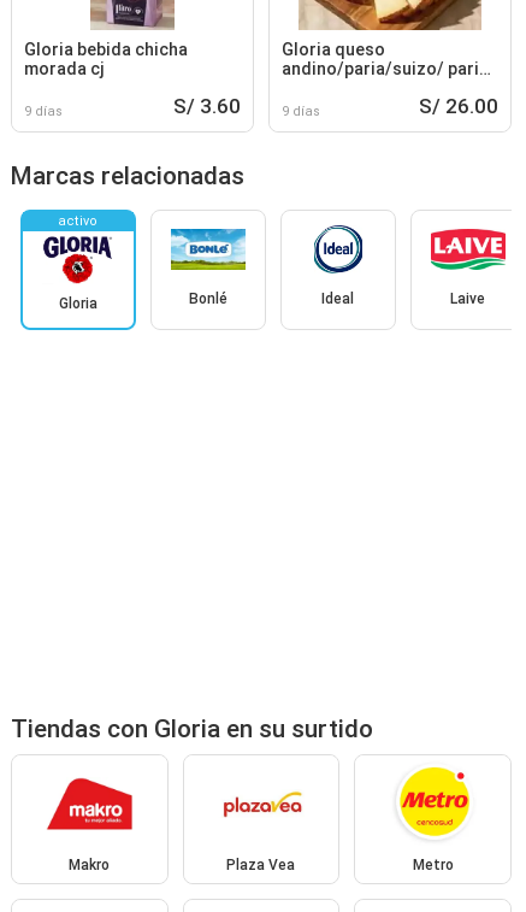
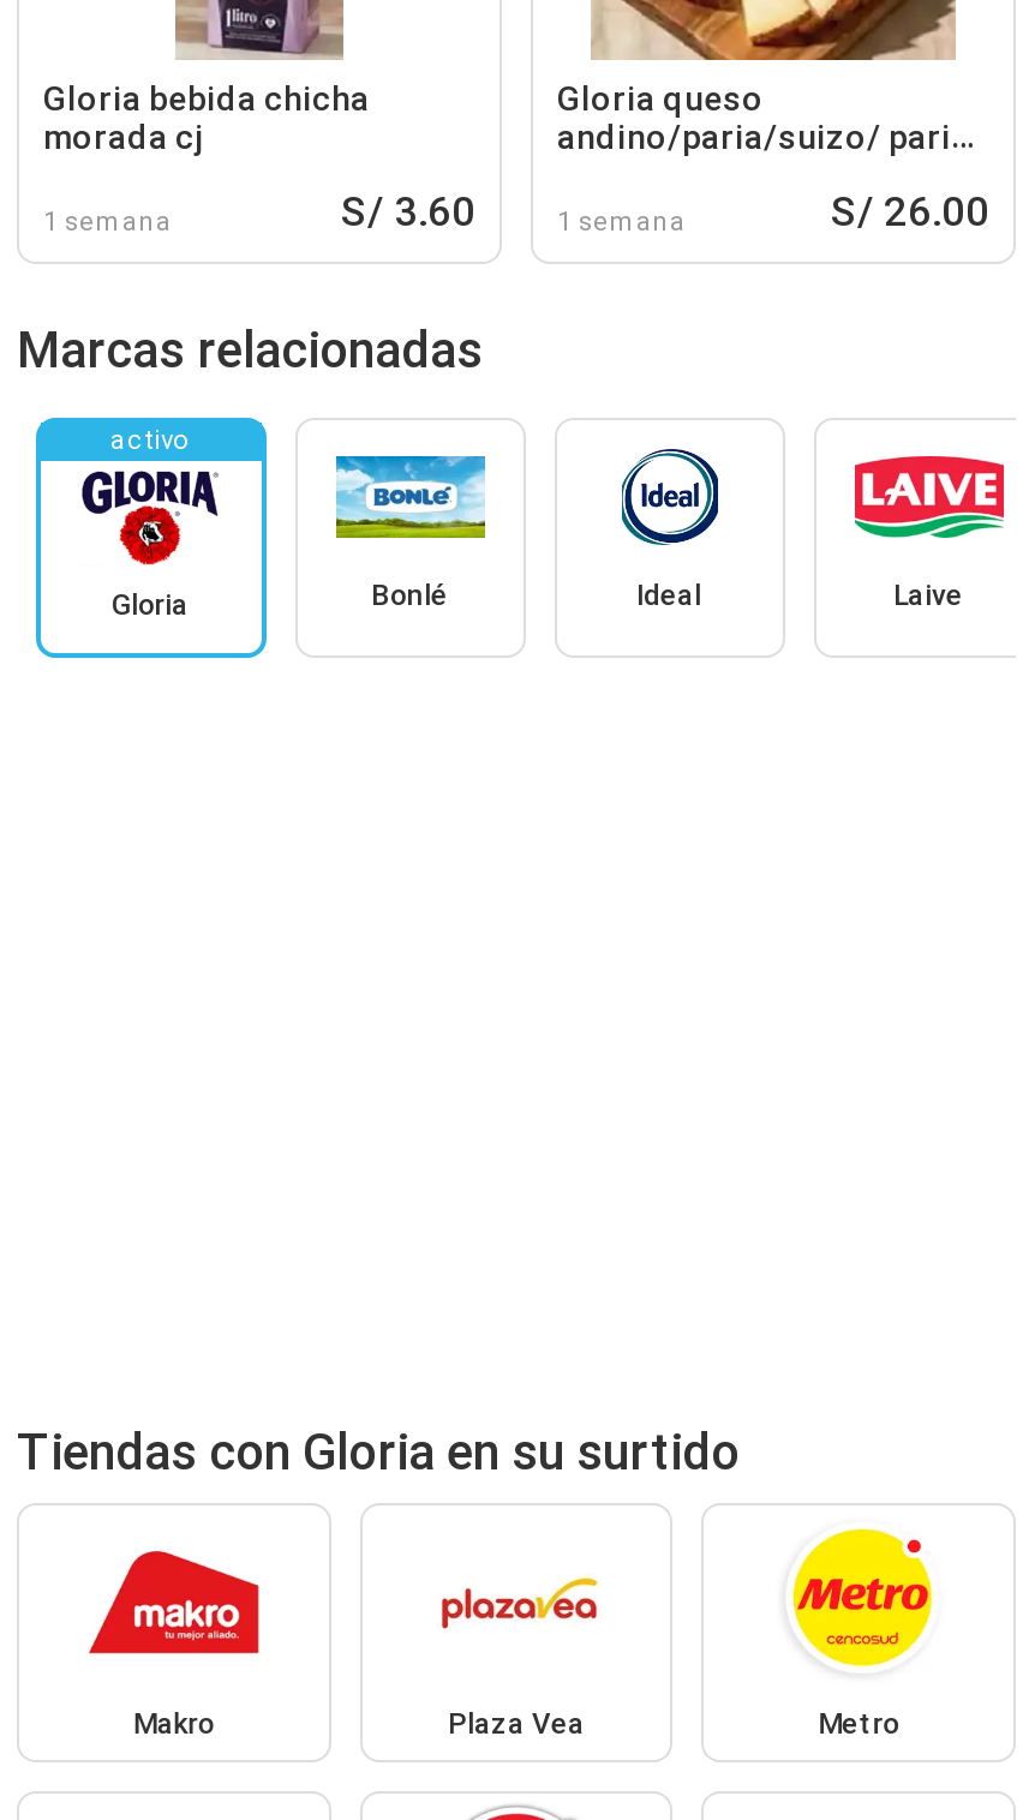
- 9 días
+ 1 semana

- 9 días
+ 1 semana
